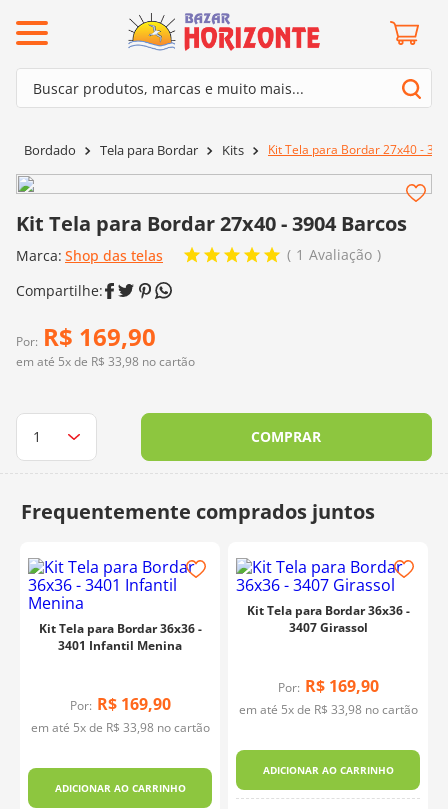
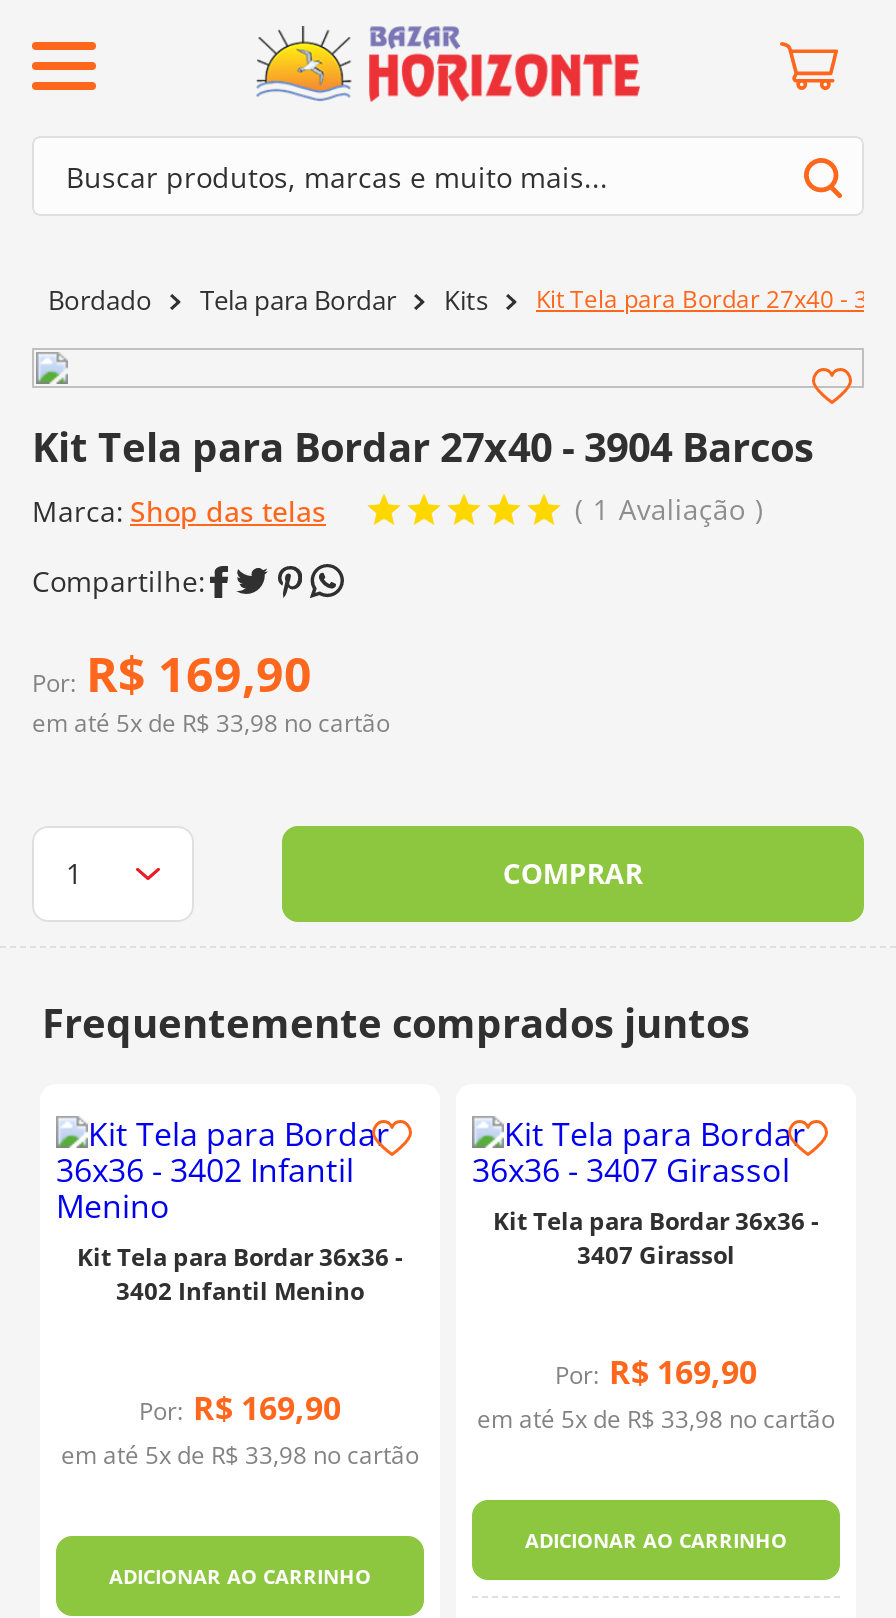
- 3401 Infantil Menina
+ 3402 Infantil Menino
